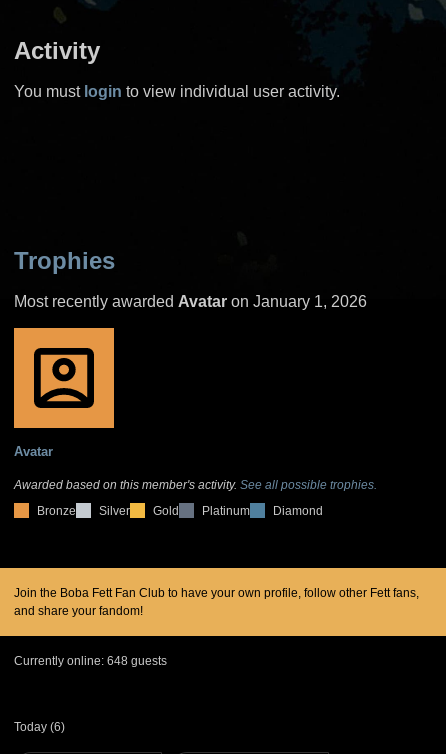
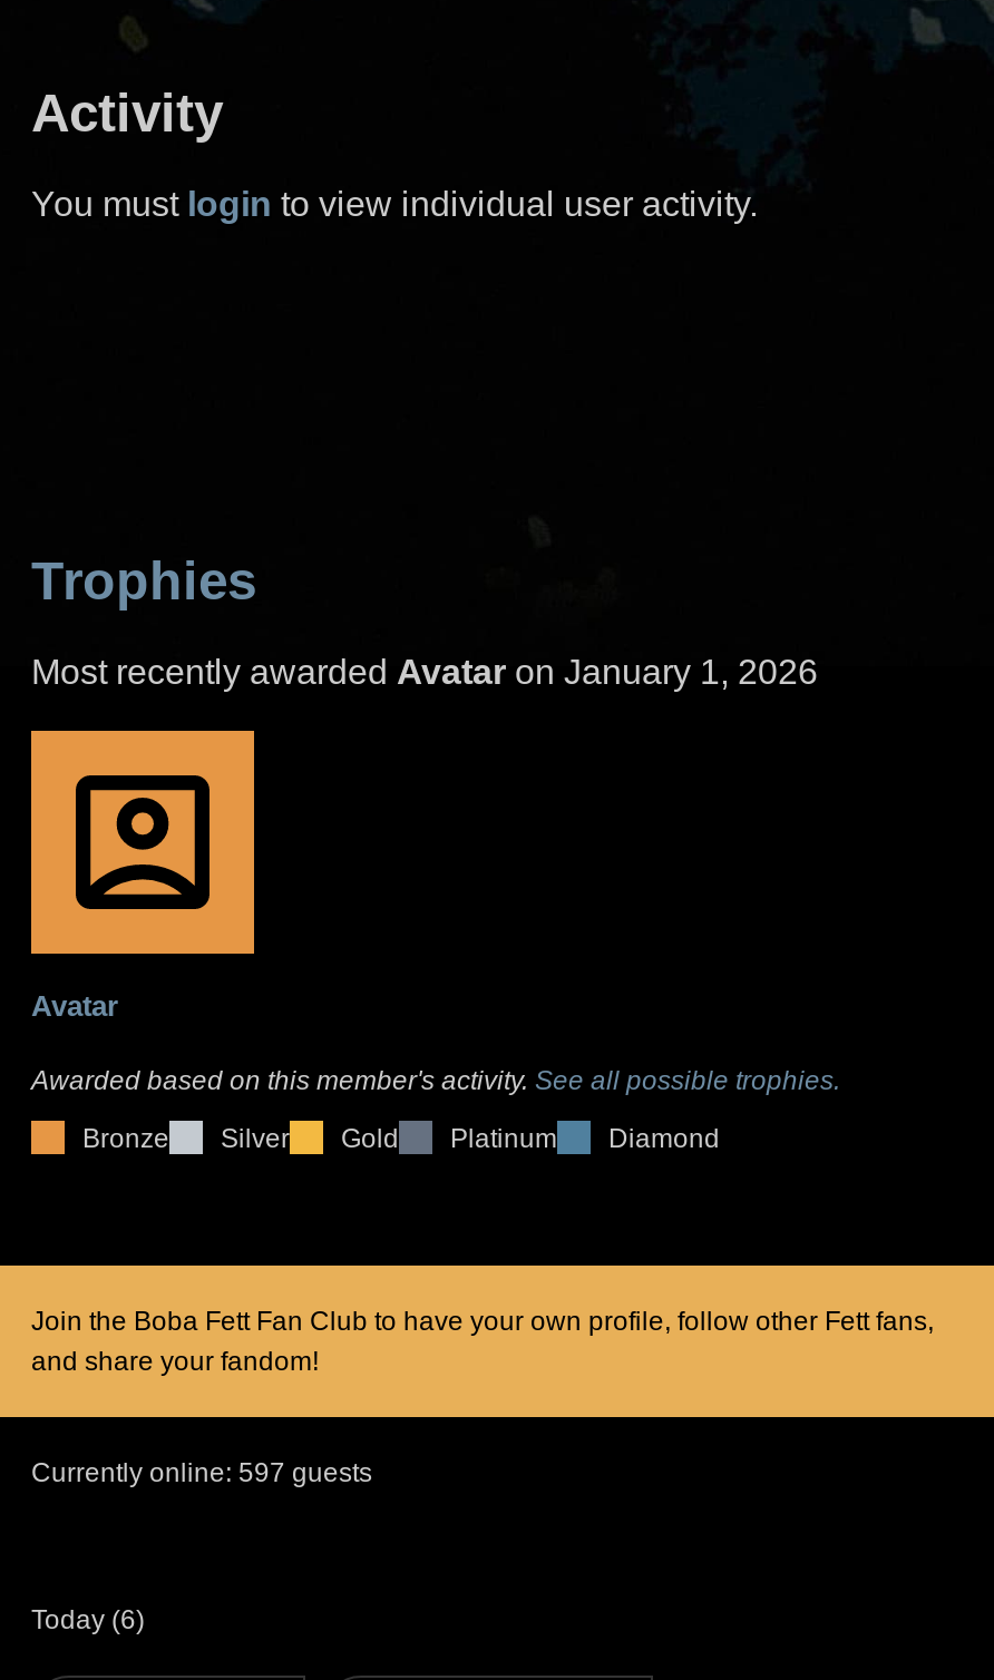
- Currently online: 648 guests
+ Currently online: 597 guests
